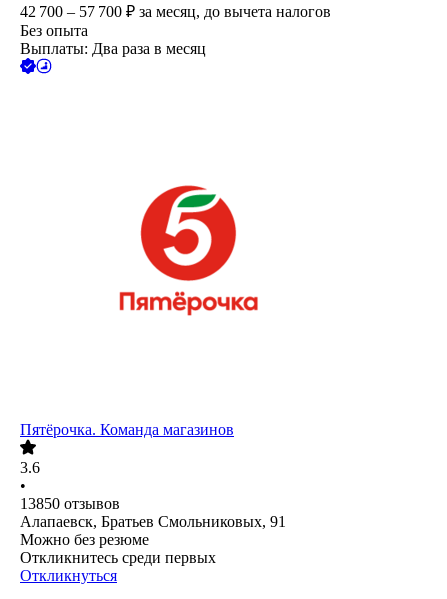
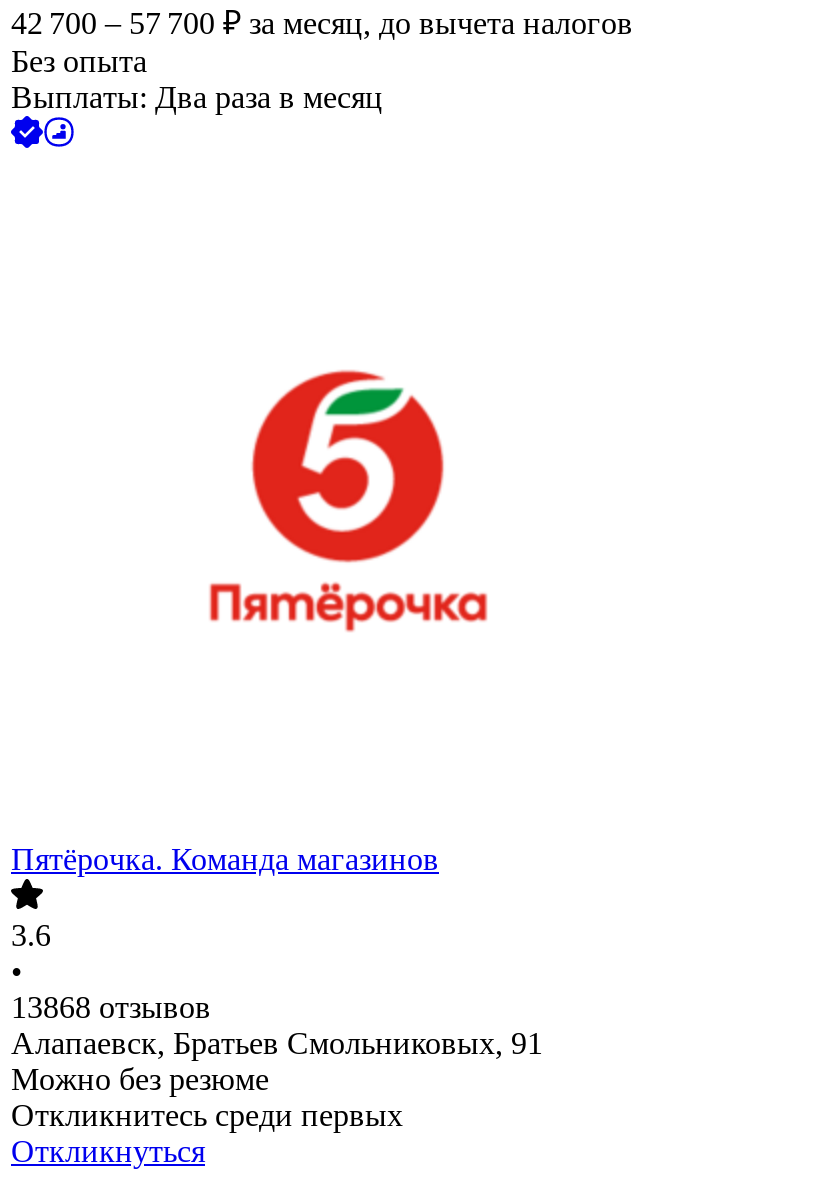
- 13850 отзывов
+ 13868 отзывов
